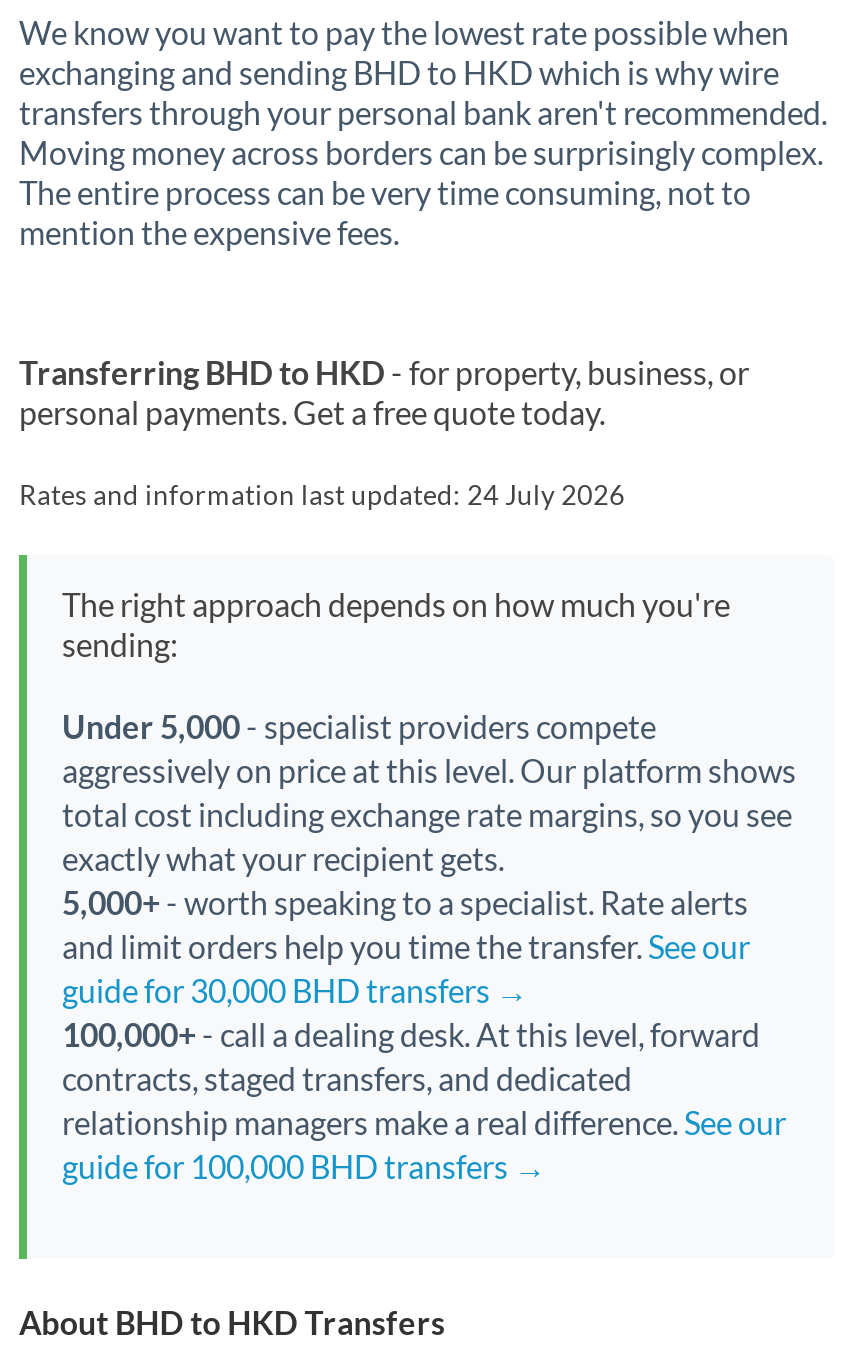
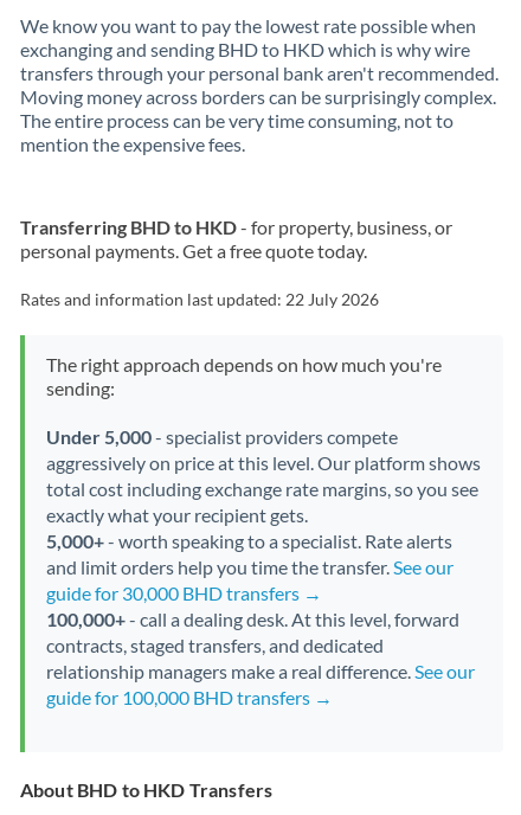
- Rates and information last updated: 24 July 2026
+ Rates and information last updated: 22 July 2026
